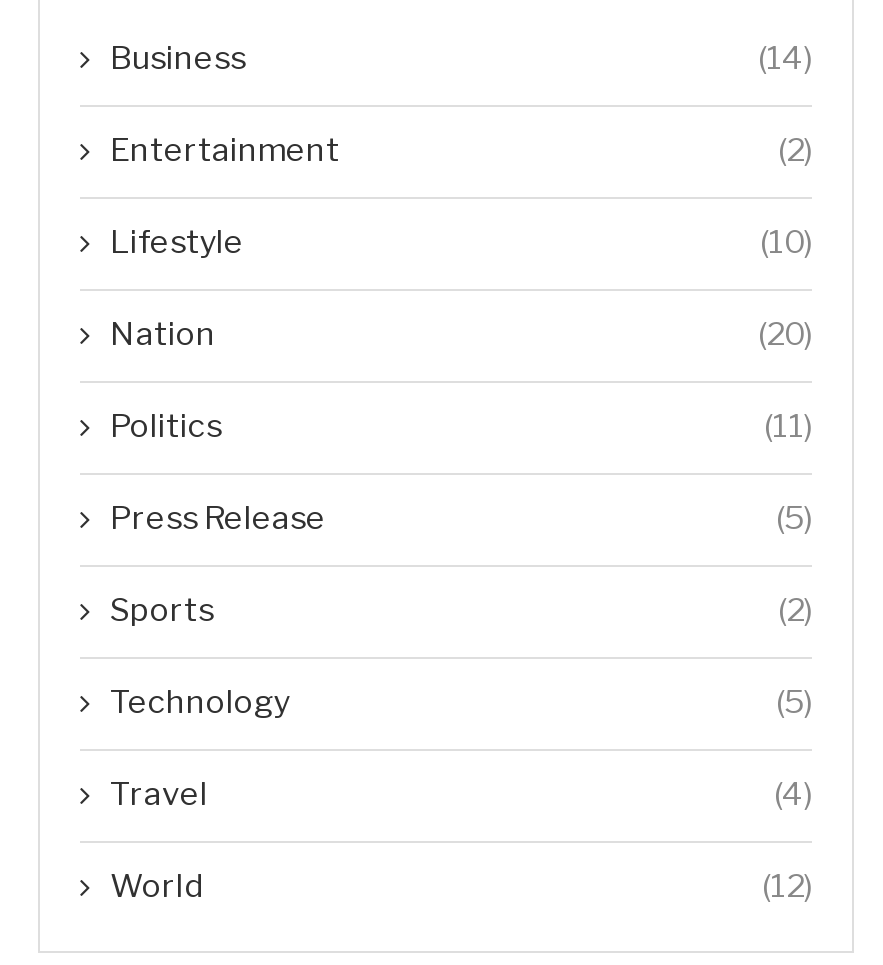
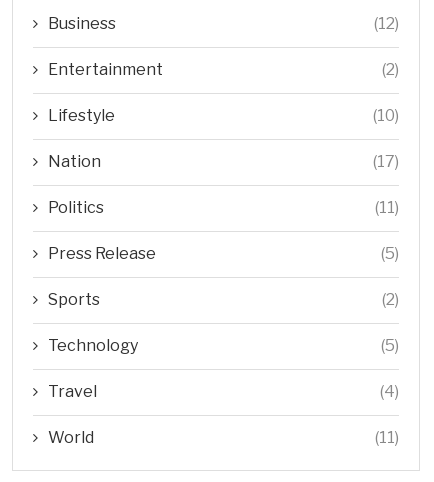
- (14)
+ (12)

- (20)
+ (17)

- (12)
+ (11)
